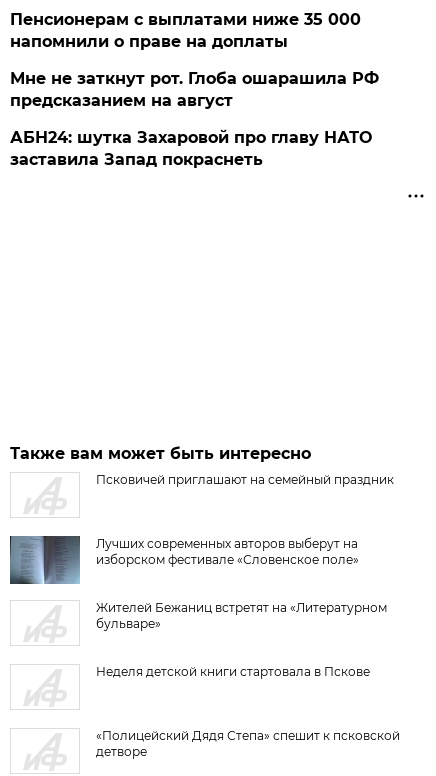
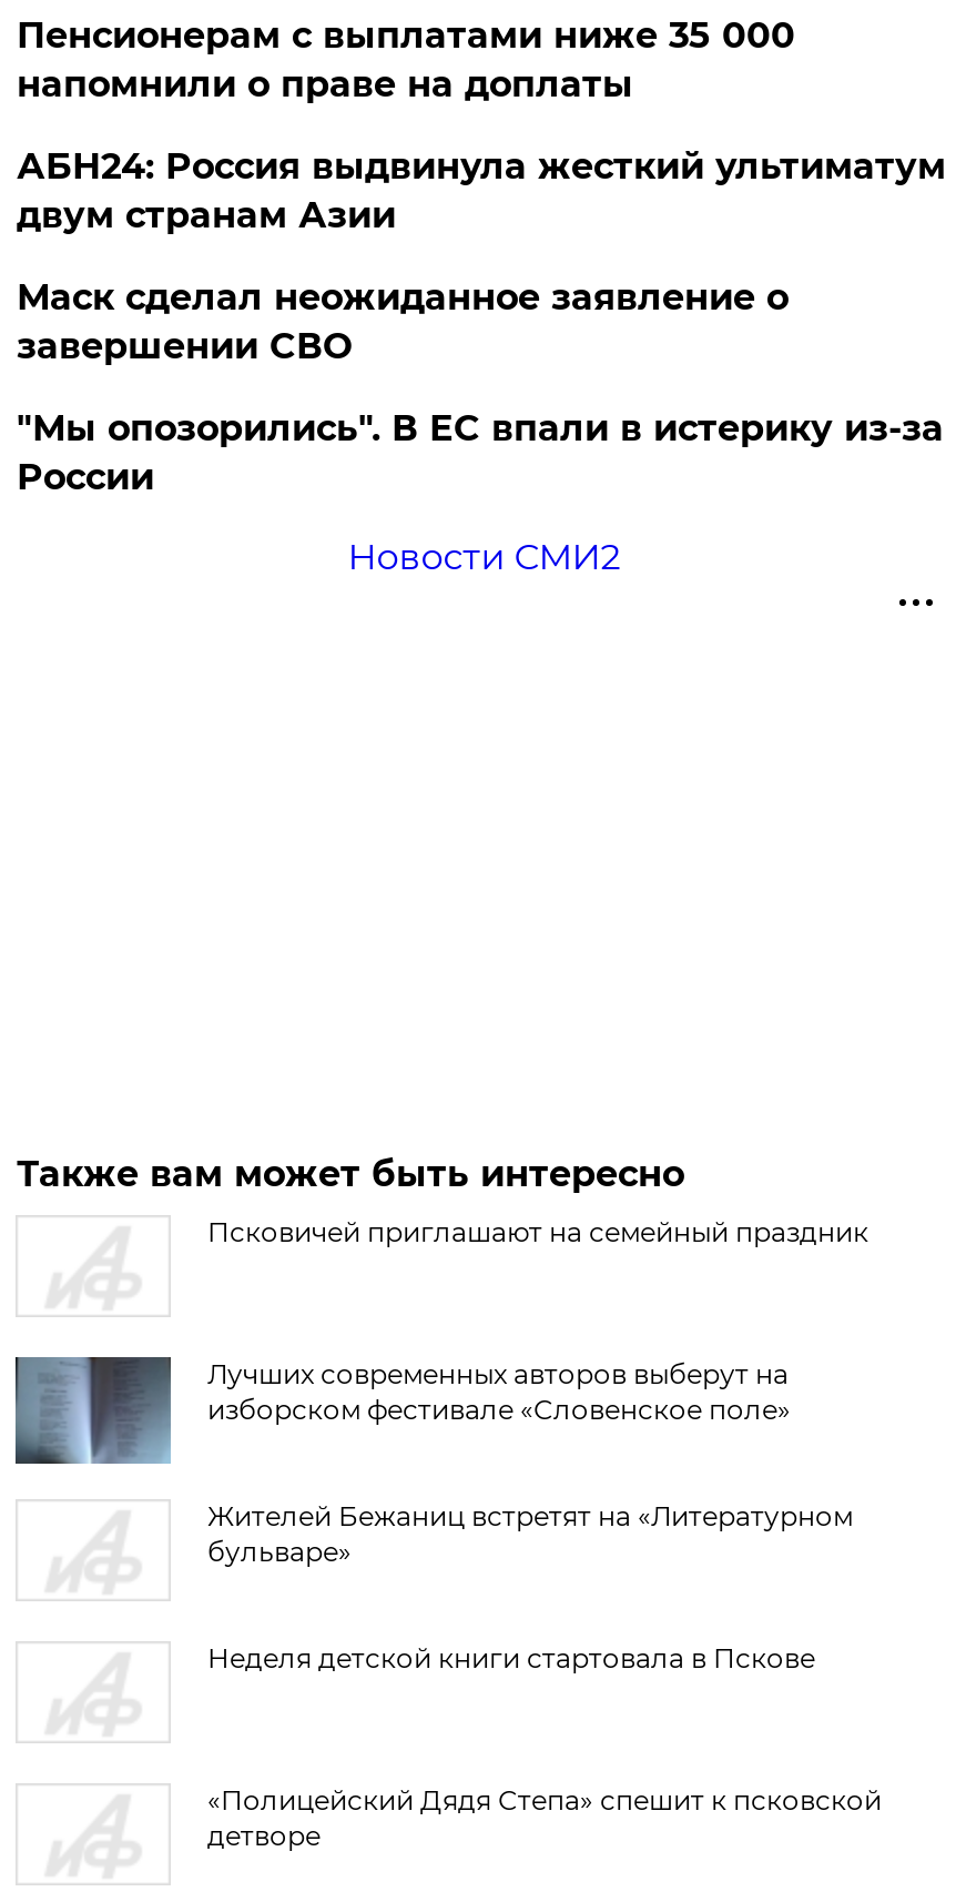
- Мне не заткнут рот. Глоба ошарашила РФ
- предсказанием на август
- АБН24: шутка Захаровой про главу НАТО
- заставила Запад покраснеть
+ АБН24: Россия выдвинула жесткий ультиматум
+ двум странам Азии
+ Маск сделал неожиданное заявление о
+ завершении СВО
+ "Мы опозорились". В ЕС впали в истерику из-за
+ России
+ Новости СМИ2
